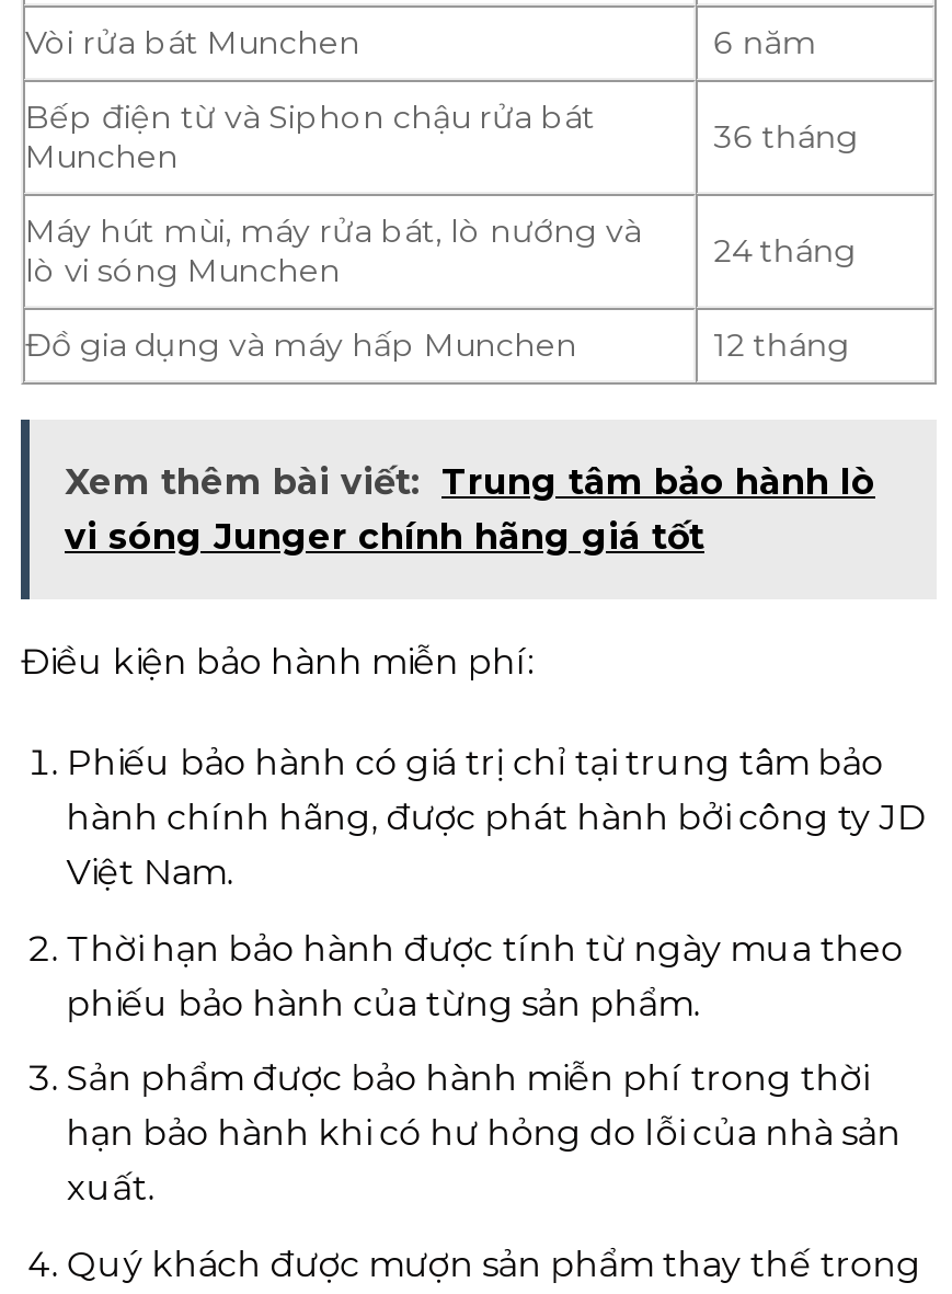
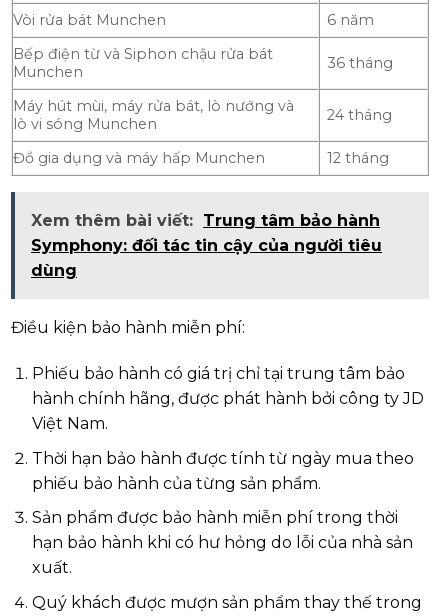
- Xem thêm bài viết: Trung tâm bảo hành lò
- vi sóng Junger chính hãng giá tốt
+ Xem thêm bài viết: Trung tâm bảo hành
+ Symphony: đối tác tin cậy của người tiêu
+ dùng
